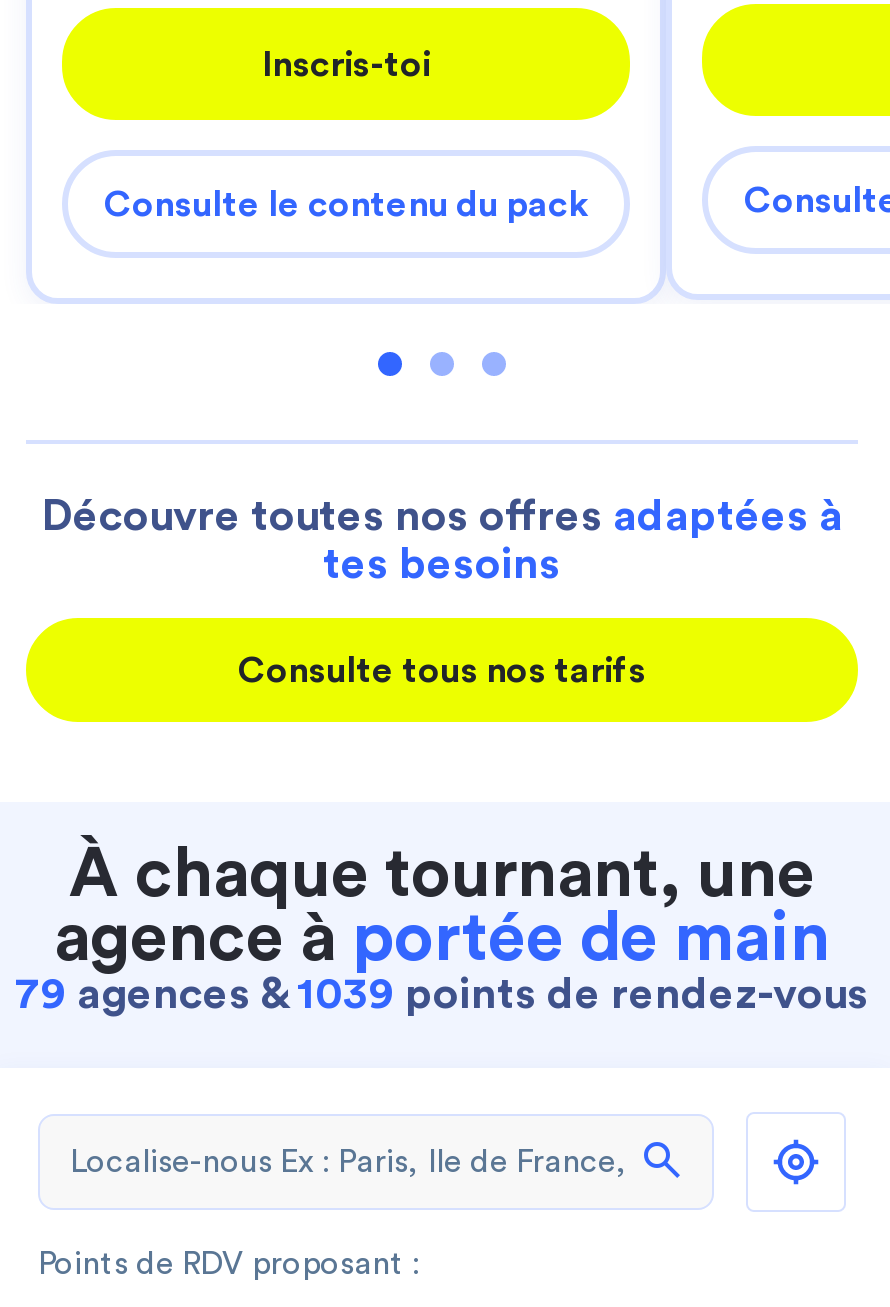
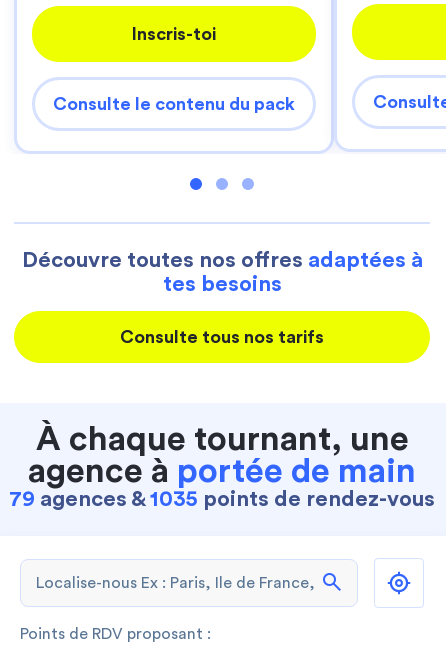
- 79 agences & 1039 points de rendez-vous
+ 79 agences & 1035 points de rendez-vous
